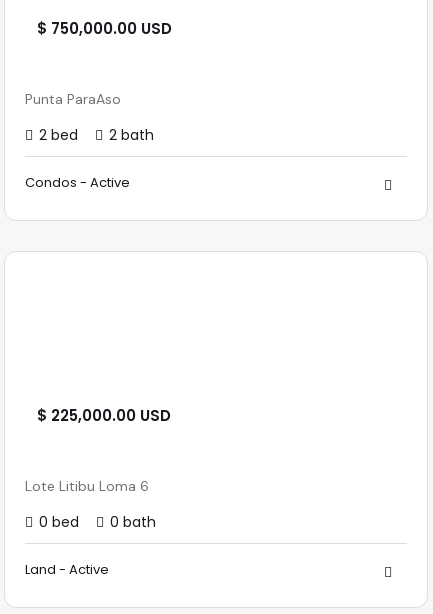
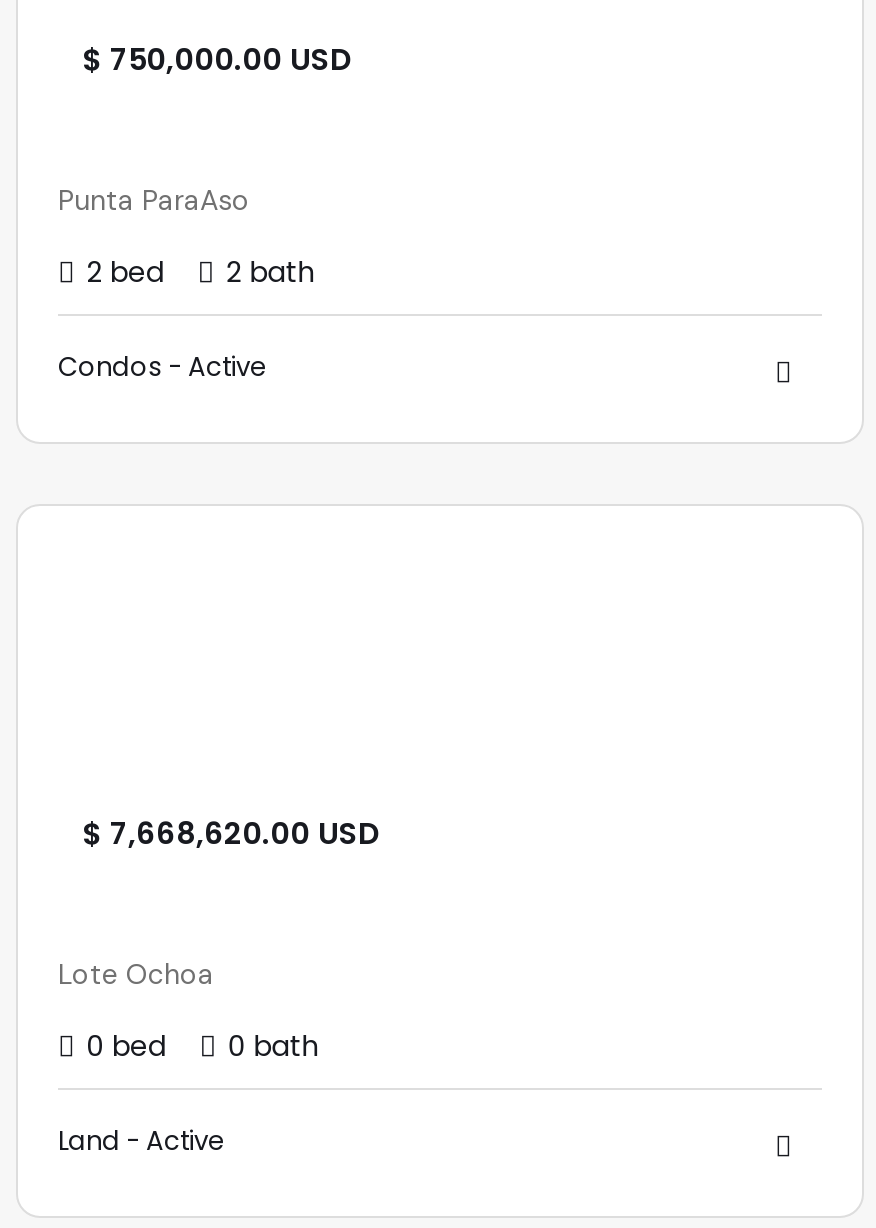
- $ 225,000.00 USD
+ $ 7,668,620.00 USD

- Lote Litibu Loma 6
+ Lote Ochoa
